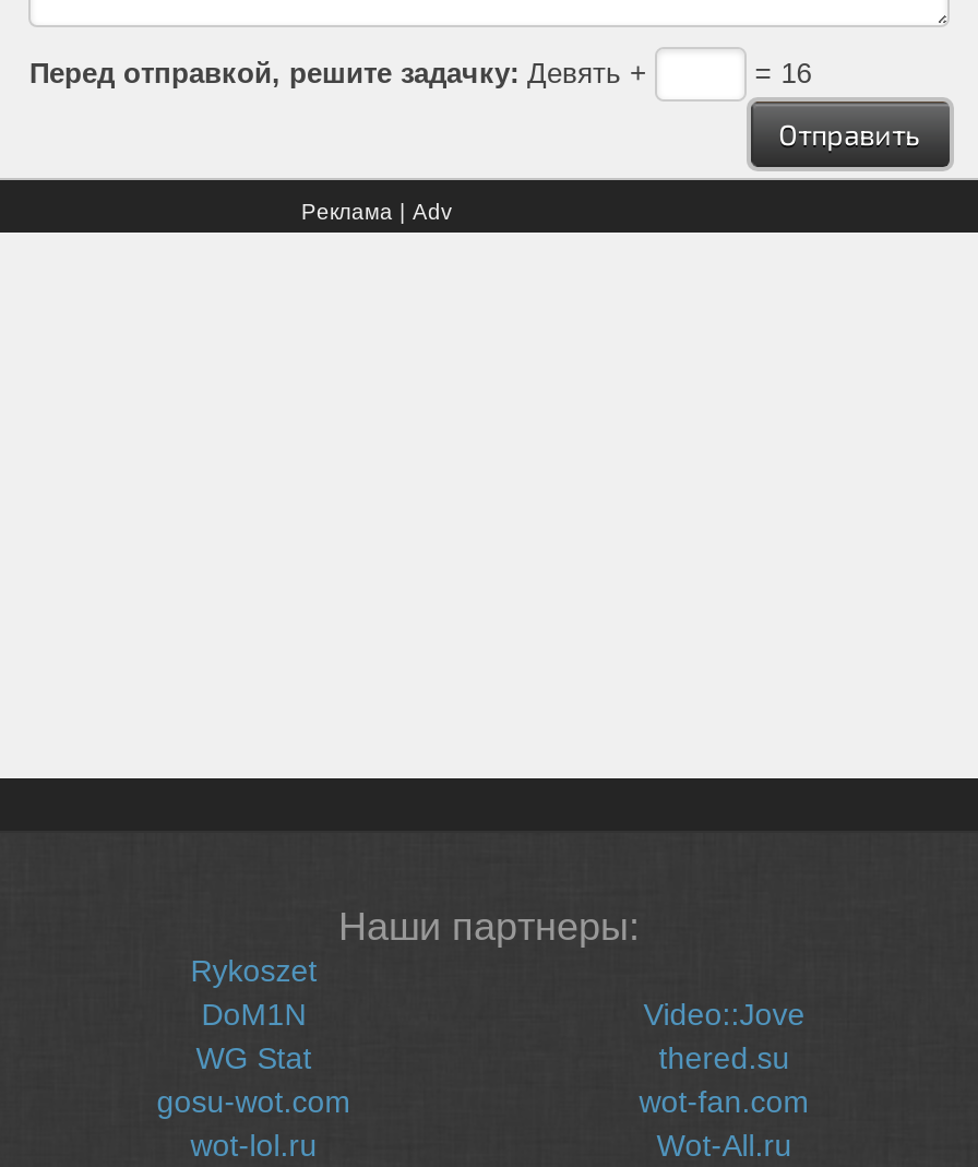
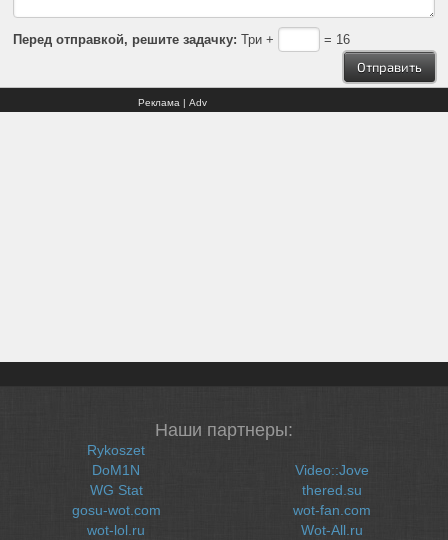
- Перед отправкой, решите задачку: Девять +
+ Перед отправкой, решите задачку: Три +
